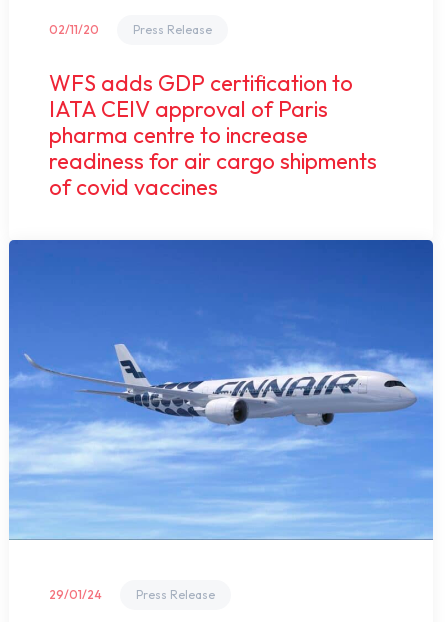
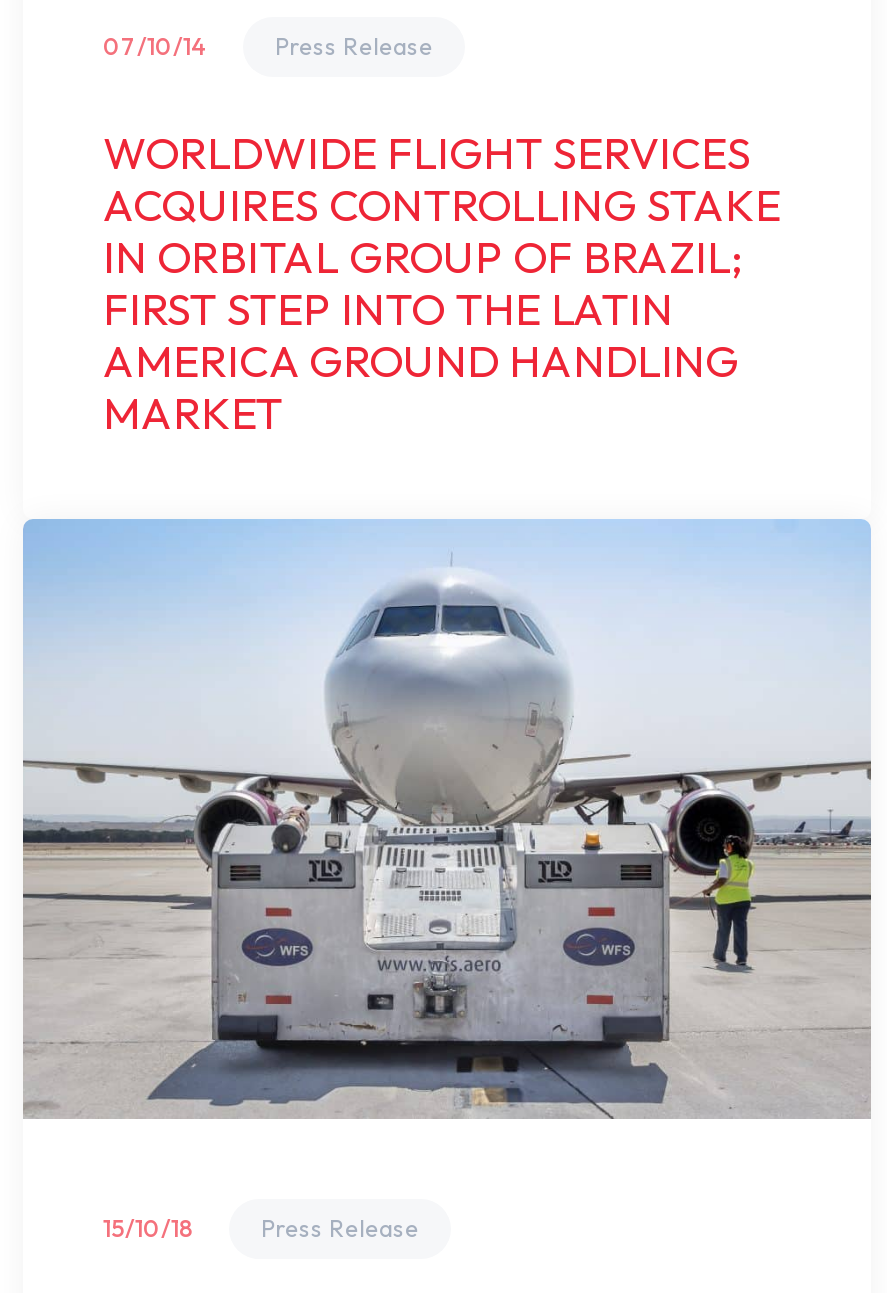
- 02/11/20
+ 07/10/14

- WFS adds GDP certification to
- IATA CEIV approval of Paris
- pharma centre to increase
- readiness for air cargo shipments
- of covid vaccines
+ WORLDWIDE FLIGHT SERVICES
+ ACQUIRES CONTROLLING STAKE
+ IN ORBITAL GROUP OF BRAZIL;
+ FIRST STEP INTO THE LATIN
+ AMERICA GROUND HANDLING
+ MARKET

- [image]
+ [image]

- 29/01/24
+ 15/10/18
